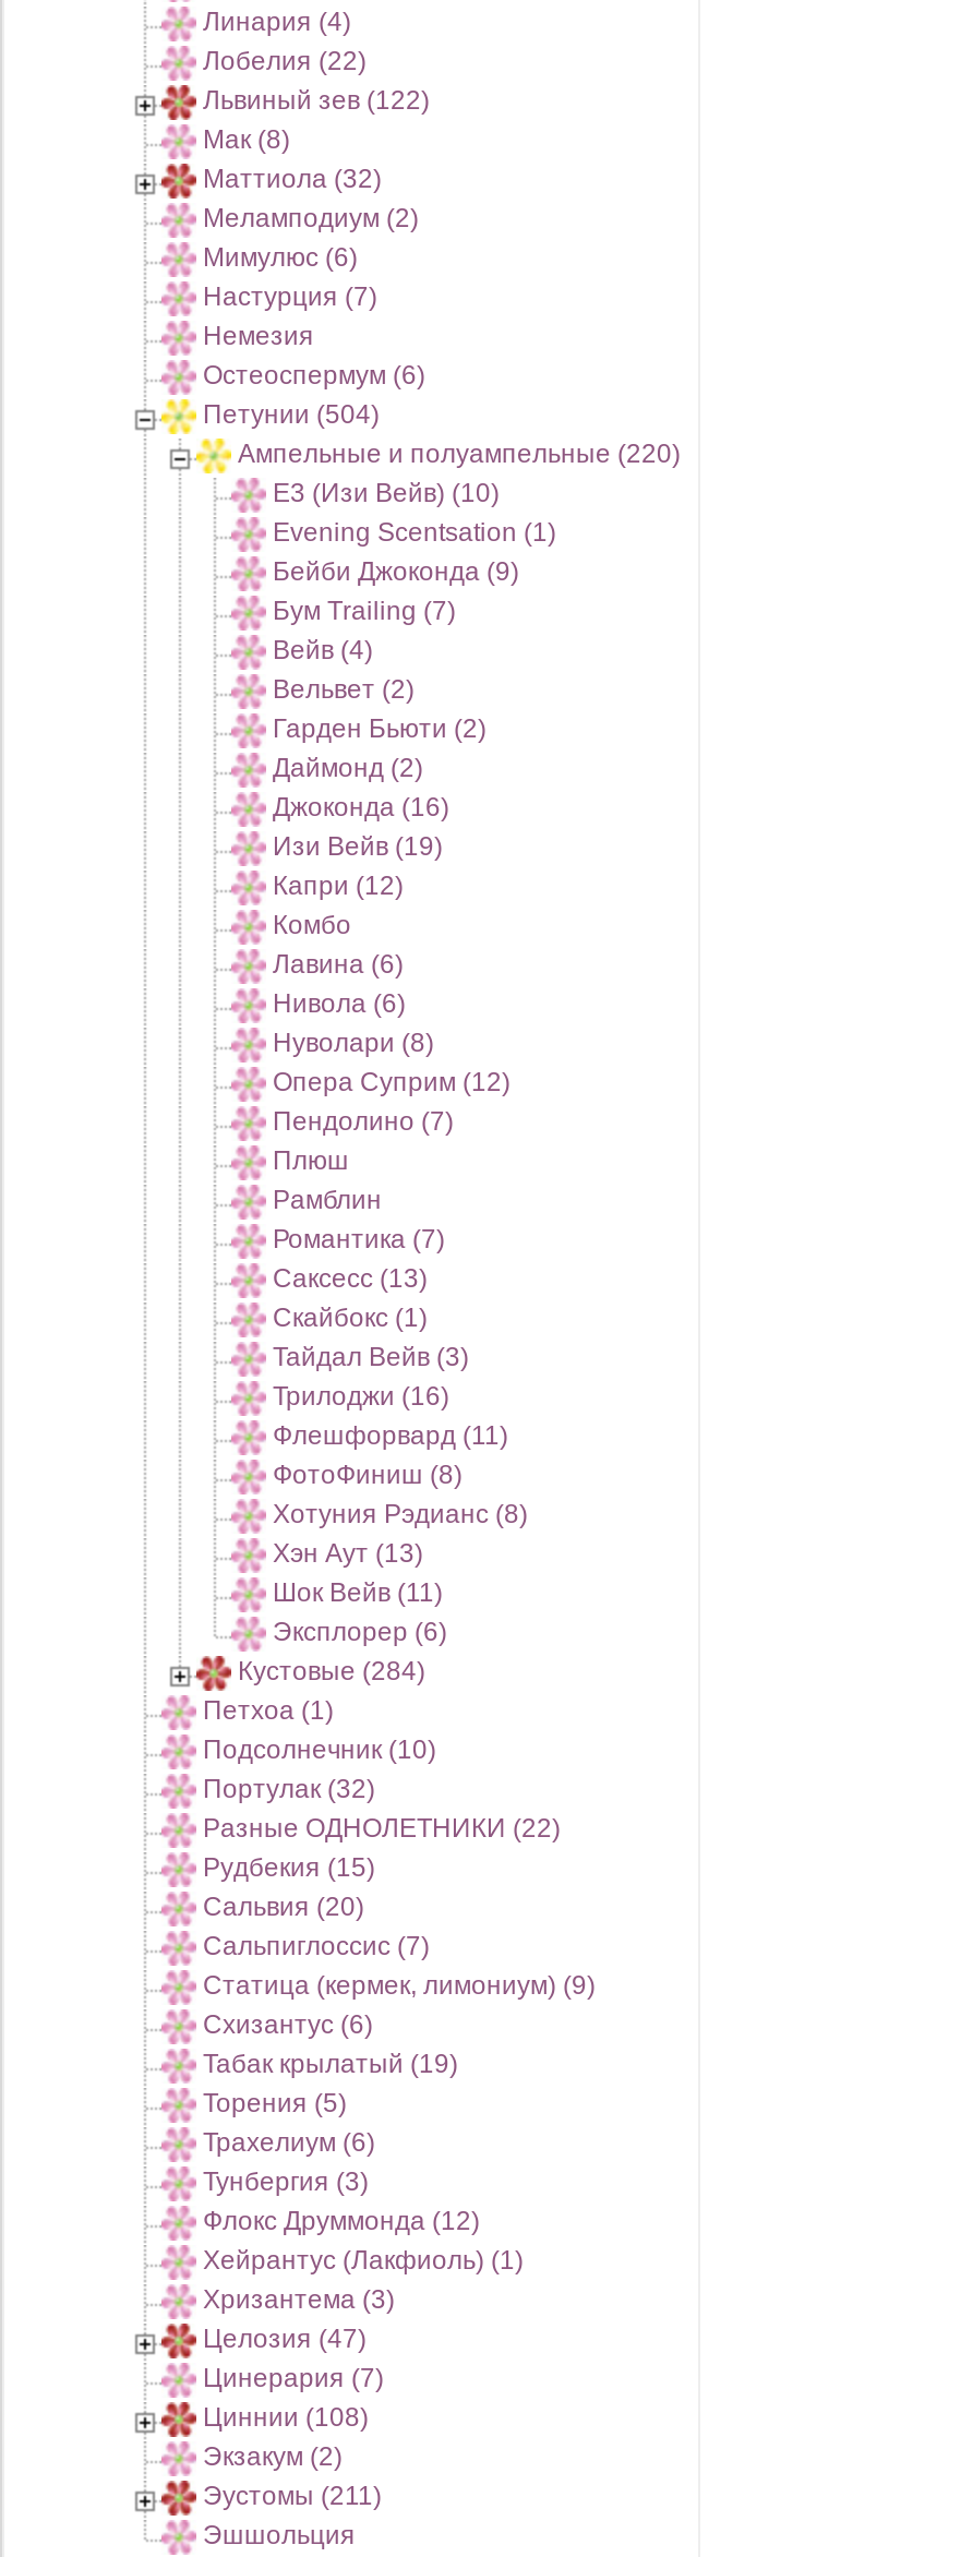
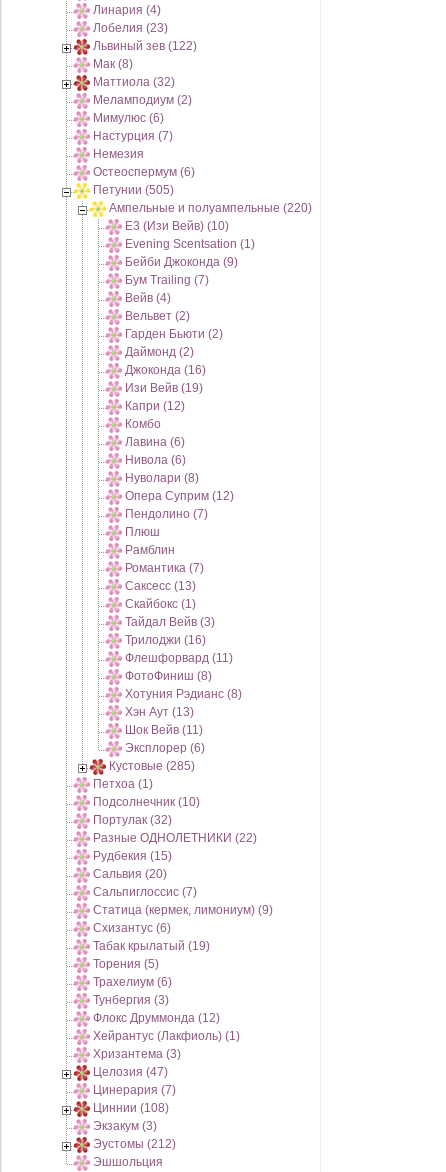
- Лобелия (22)
+ Лобелия (23)

- Петунии (504)
+ Петунии (505)

- Кустовые (284)
+ Кустовые (285)

- Экзакум (2)
+ Экзакум (3)

- Эустомы (211)
+ Эустомы (212)
